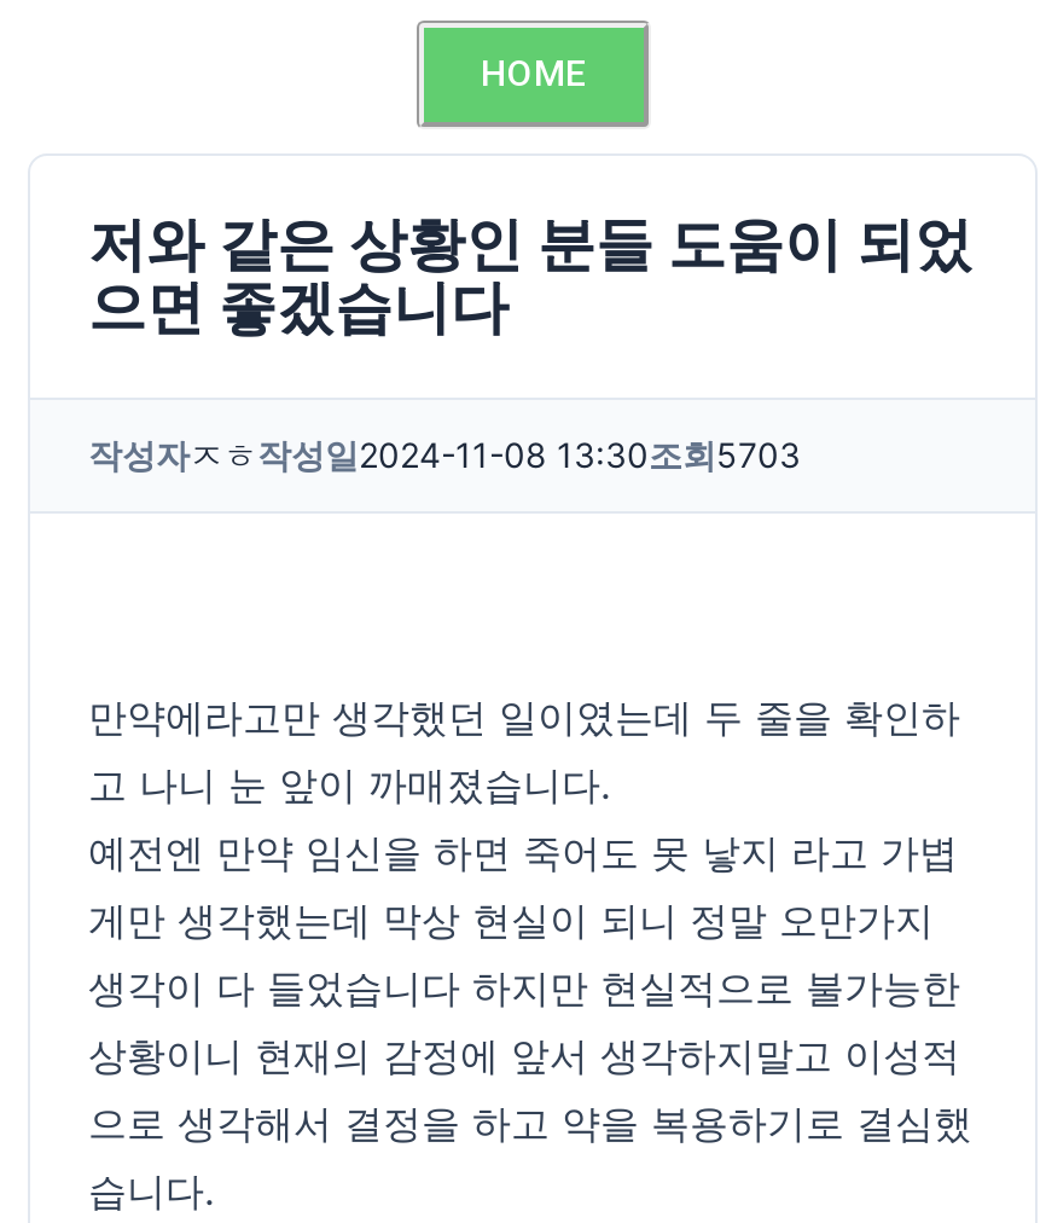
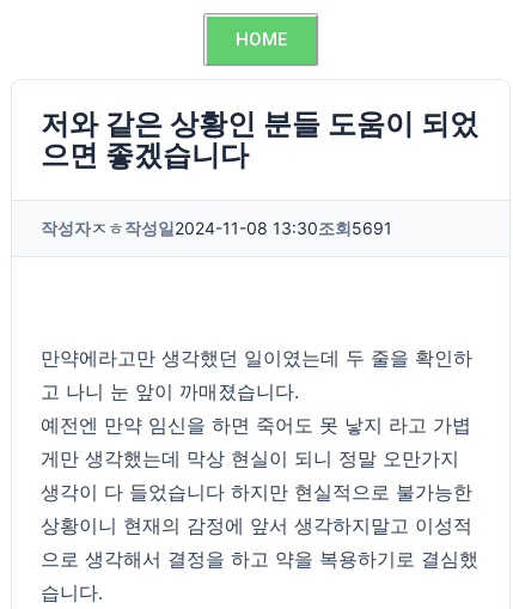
- 작성자ㅈㅎ 작성일2024-11-08 13:30조회5703
+ 작성자ㅈㅎ 작성일2024-11-08 13:30조회5691
